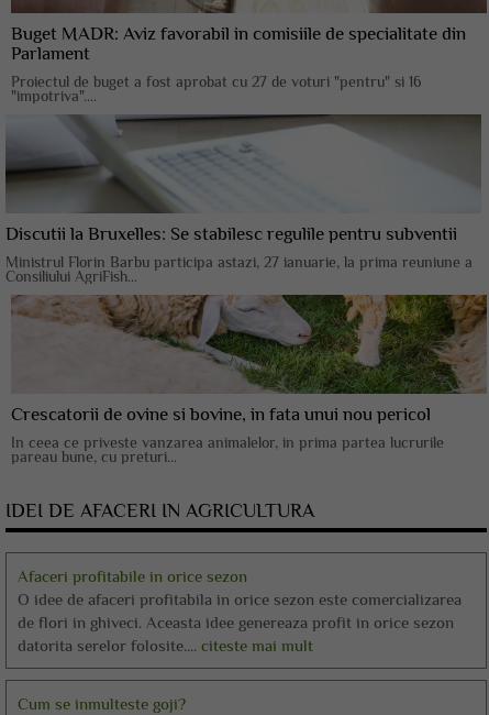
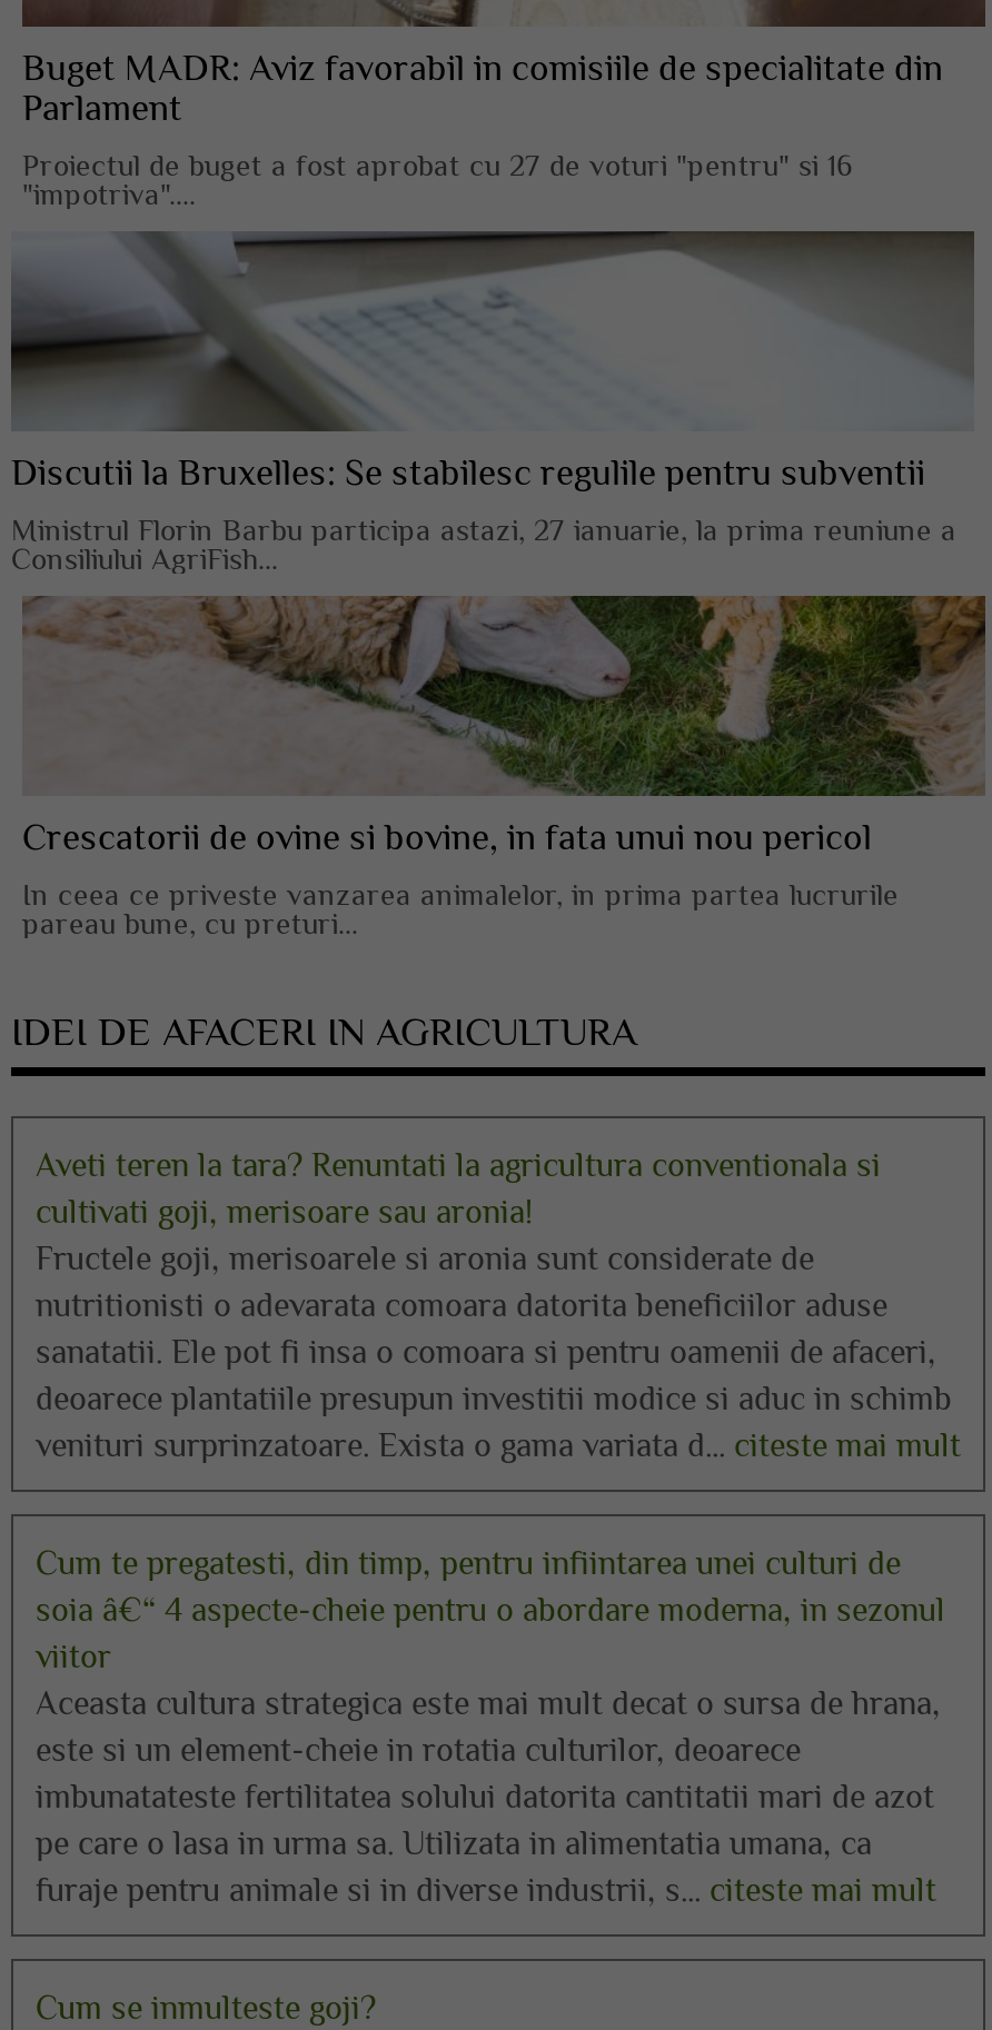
- Afaceri profitabile in orice sezon
- O idee de afaceri profitabila in orice sezon este comercializarea
- de flori in ghiveci. Aceasta idee genereaza profit in orice sezon
- datorita serelor folosite.... citeste mai mult
+ Aveti teren la tara? Renuntati la agricultura conventionala si
+ cultivati goji, merisoare sau aronia!
+ Fructele goji, merisoarele si aronia sunt considerate de
+ nutritionisti o adevarata comoara datorita beneficiilor aduse
+ sanatatii. Ele pot fi insa o comoara si pentru oamenii de afaceri,
+ deoarece plantatiile presupun investitii modice si aduc in schimb
+ venituri surprinzatoare. Exista o gama variata d... citeste mai mult
+ Cum te pregatesti, din timp, pentru infiintarea unei culturi de
+ soia â€“ 4 aspecte-cheie pentru o abordare moderna, in sezonul
+ viitor
+ Aceasta cultura strategica este mai mult decat o sursa de hrana,
+ este si un element-cheie in rotatia culturilor, deoarece
+ imbunatateste fertilitatea solului datorita cantitatii mari de azot
+ pe care o lasa in urma sa. Utilizata in alimentatia umana, ca
+ furaje pentru animale si in diverse industrii, s... citeste mai mult
